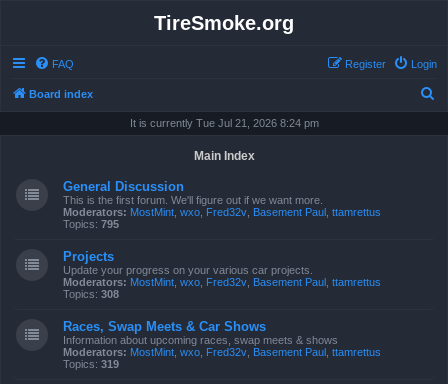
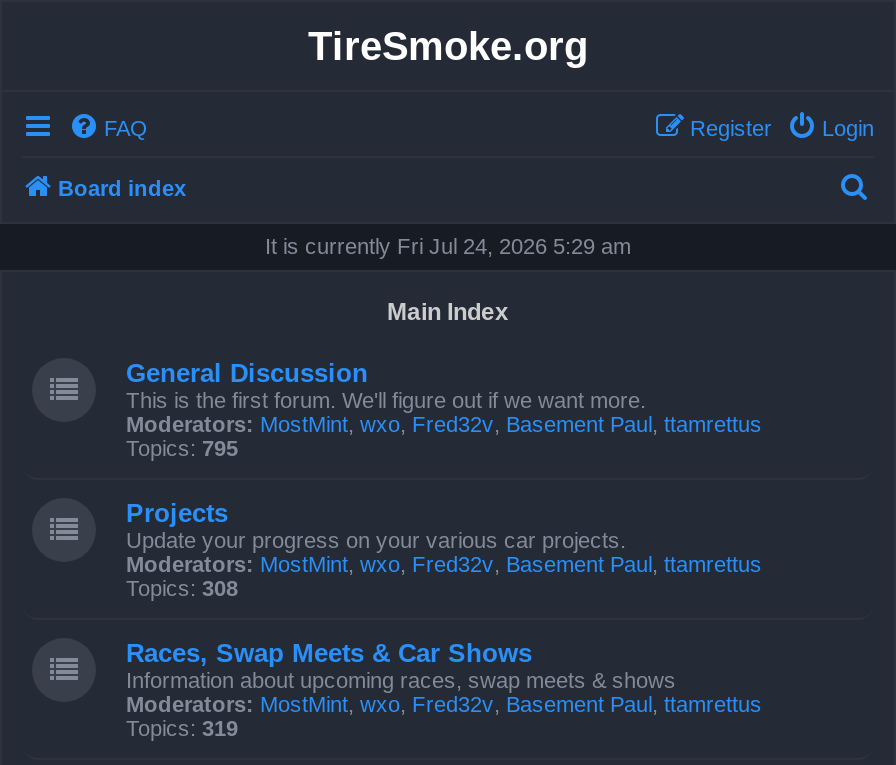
- It is currently Tue Jul 21, 2026 8:24 pm
+ It is currently Fri Jul 24, 2026 5:29 am
